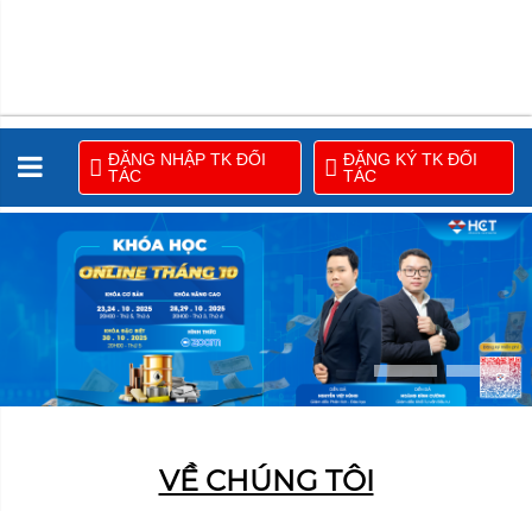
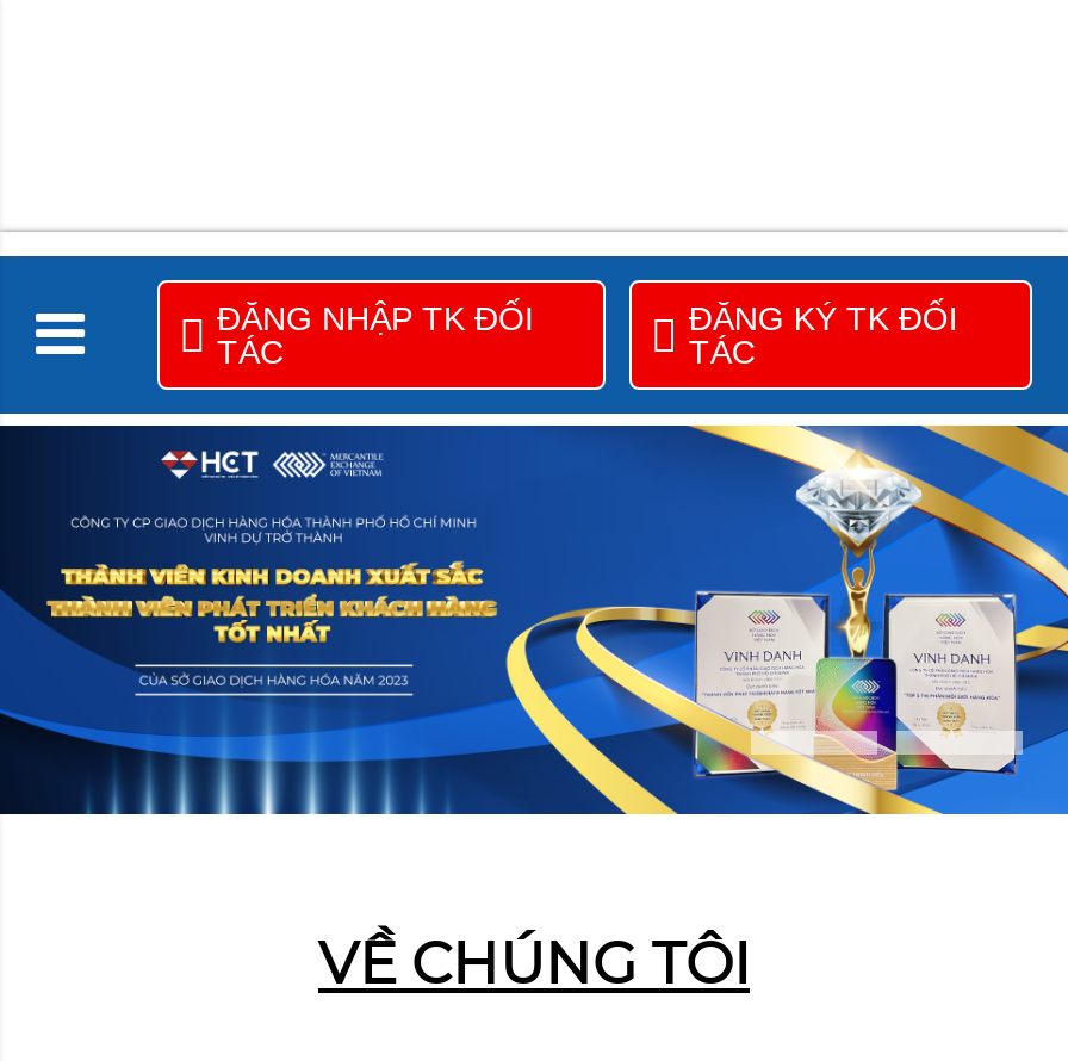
- [image]
+ [image]
